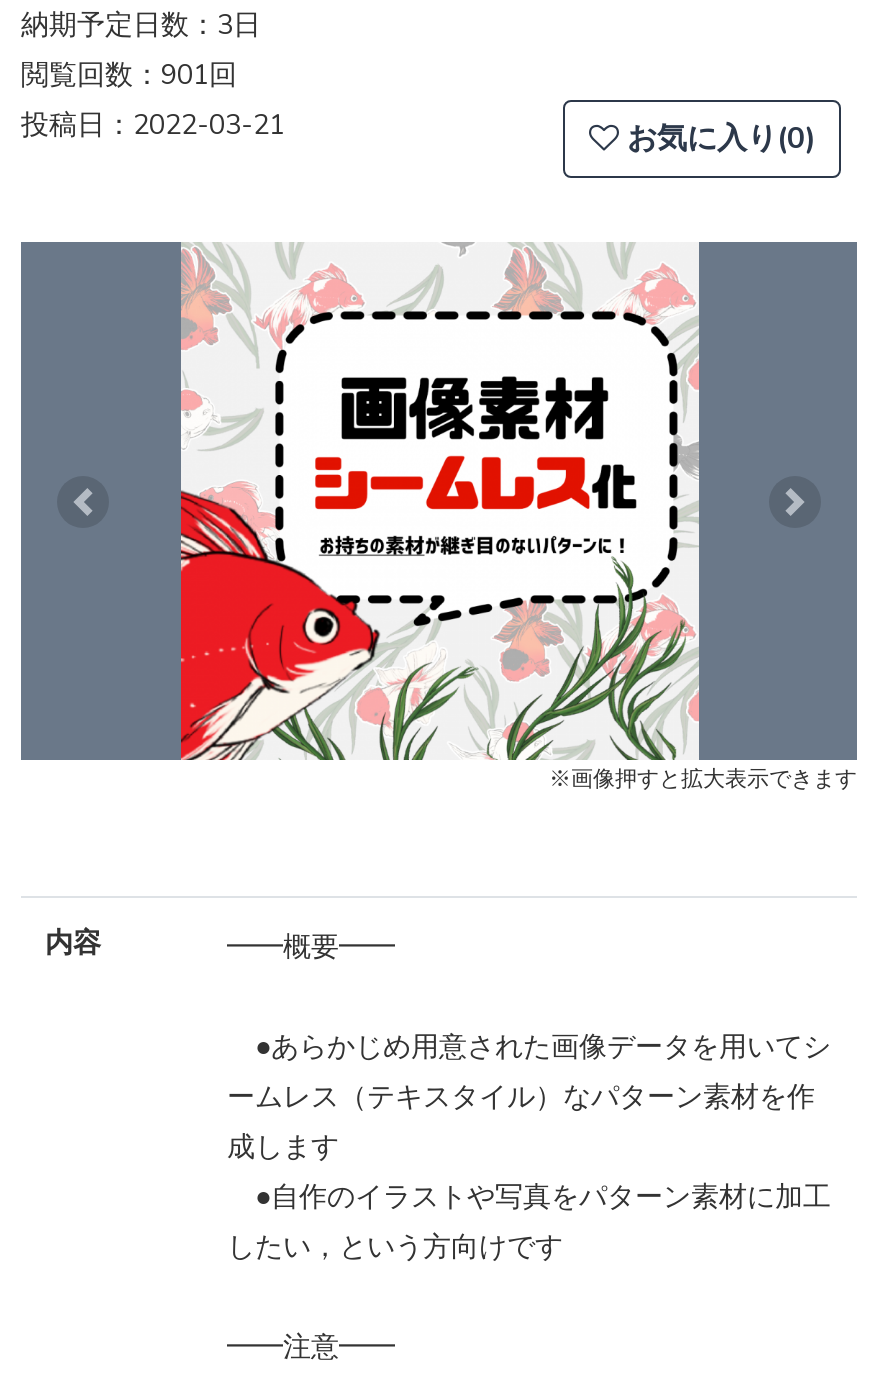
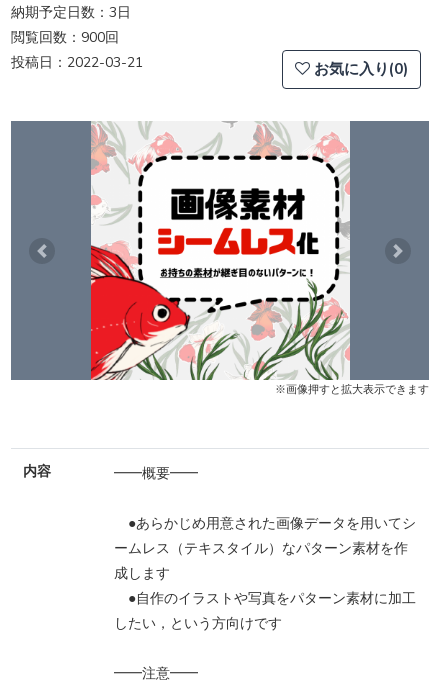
- 閲覧回数：901回
+ 閲覧回数：900回
